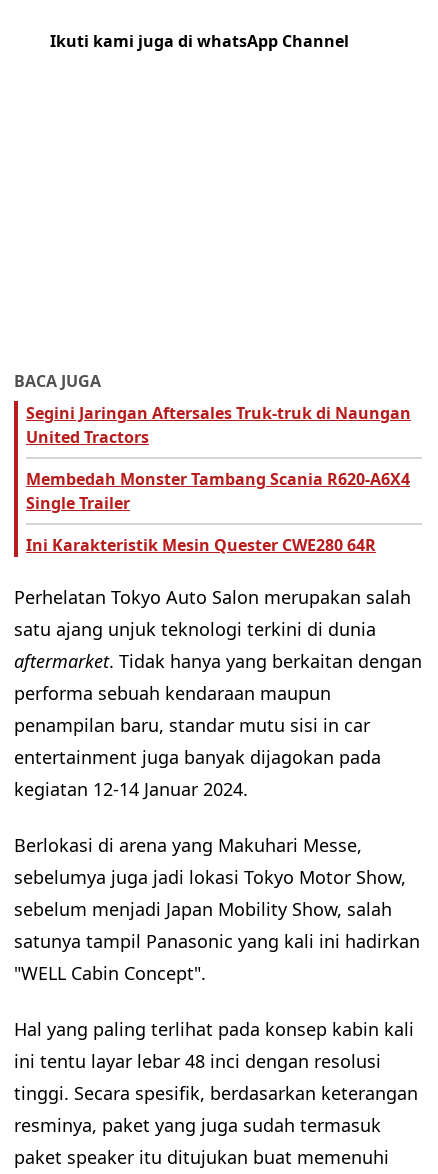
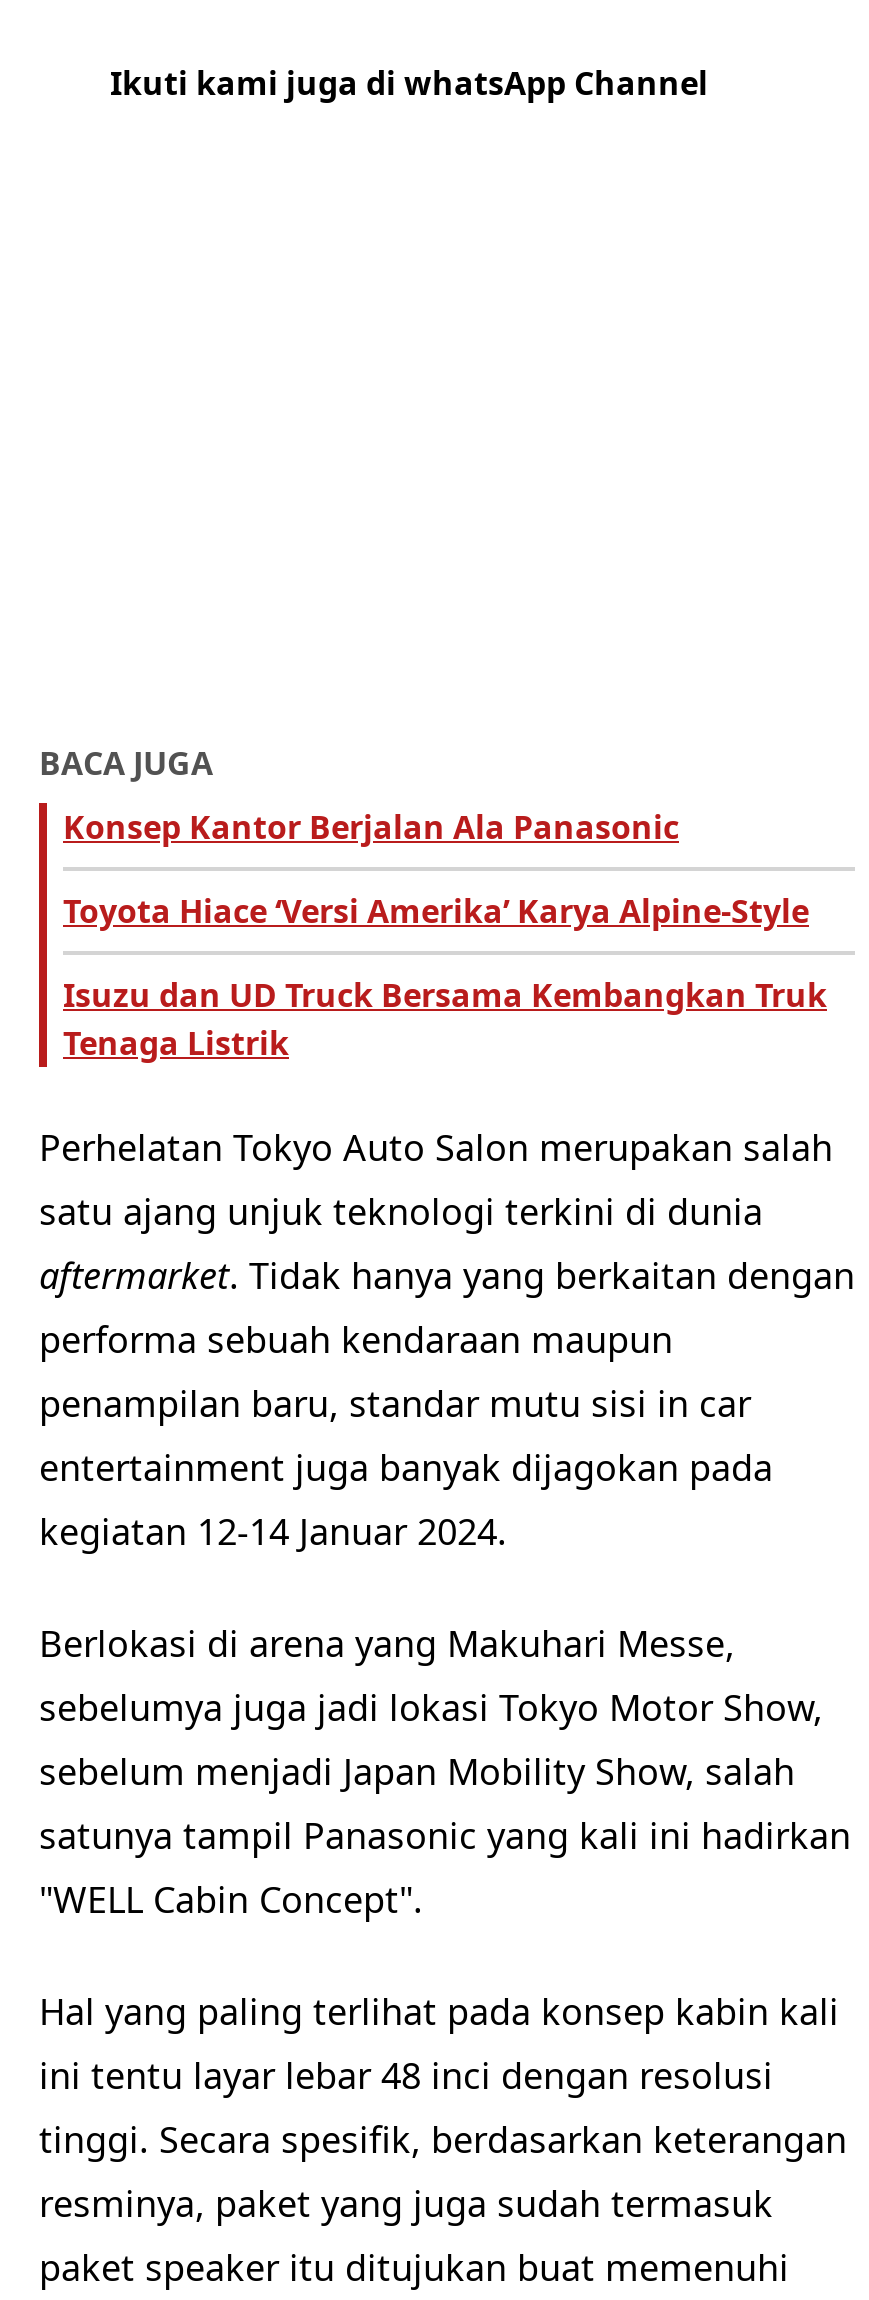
- Segini Jaringan Aftersales Truk-truk di Naungan
- United Tractors
+ Konsep Kantor Berjalan Ala Panasonic

- Membedah Monster Tambang Scania R620-A6X4
- Single Trailer
+ Toyota Hiace ‘Versi Amerika’ Karya Alpine-Style

- Ini Karakteristik Mesin Quester CWE280 64R
+ Isuzu dan UD Truck Bersama Kembangkan Truk
+ Tenaga Listrik
